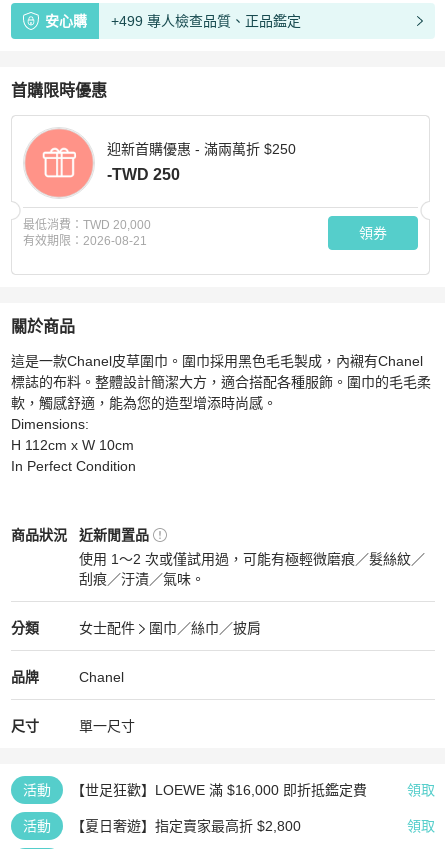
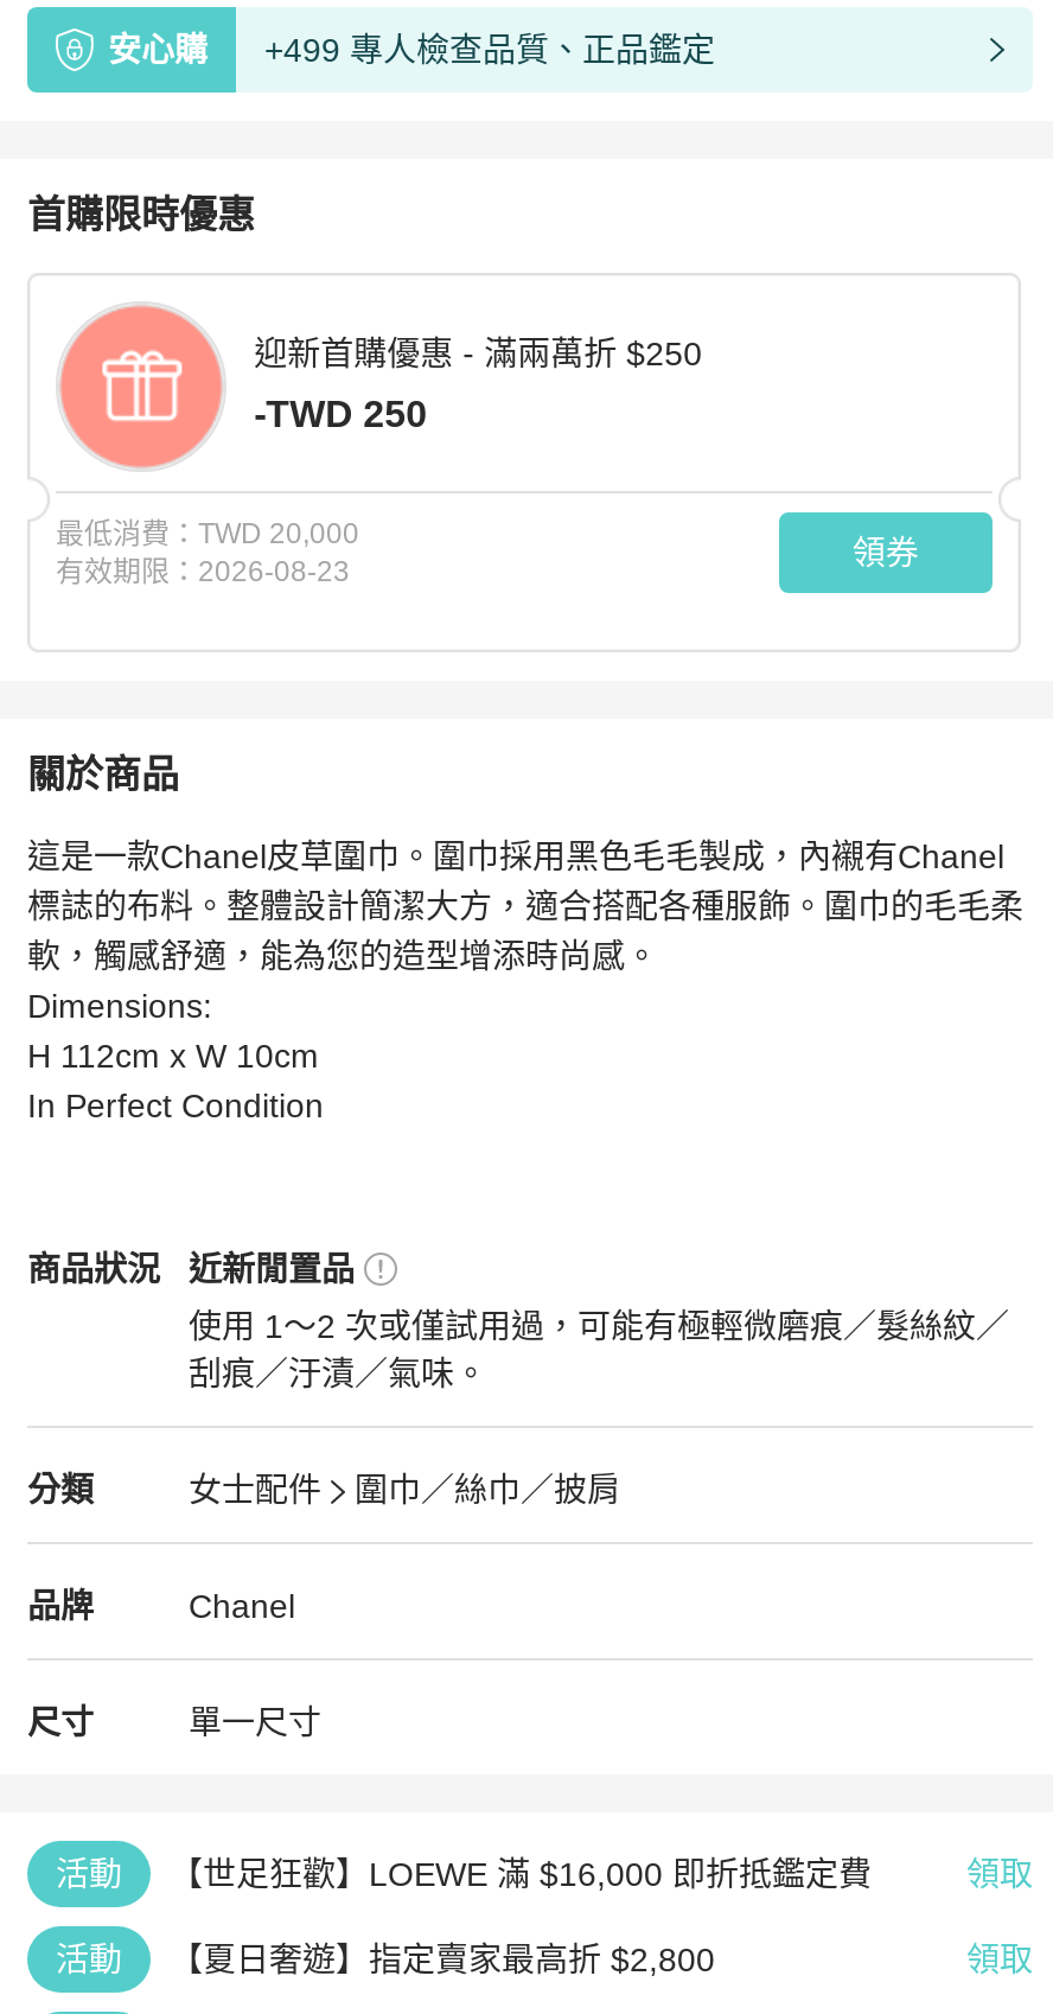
- 有效期限：2026-08-21
+ 有效期限：2026-08-23
